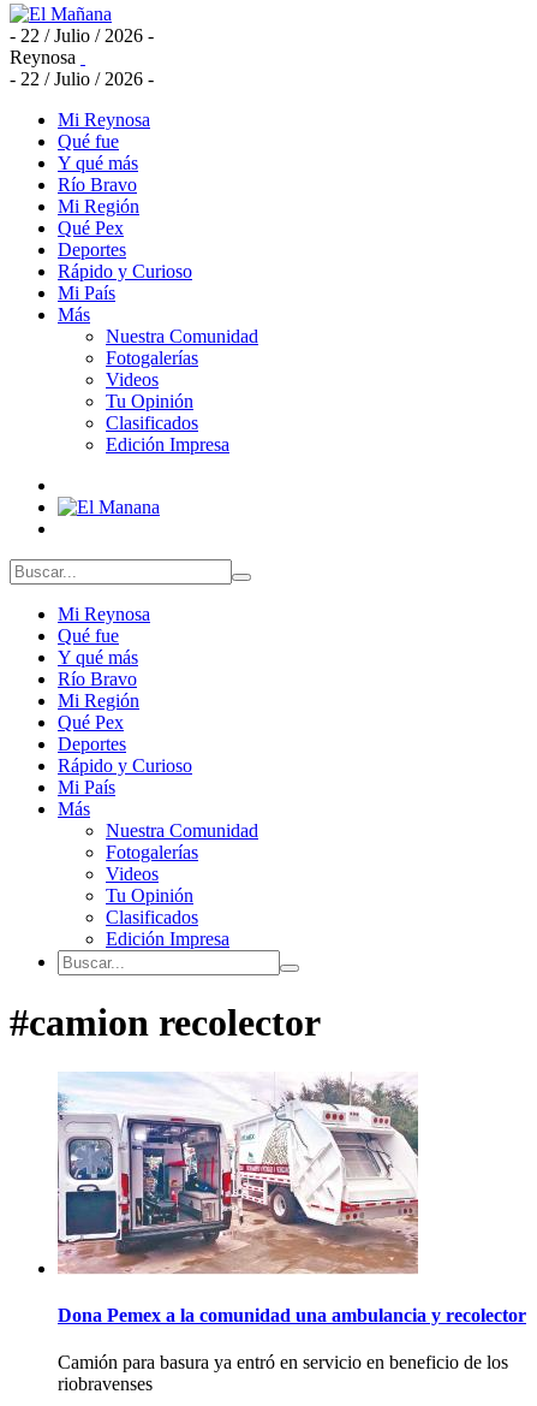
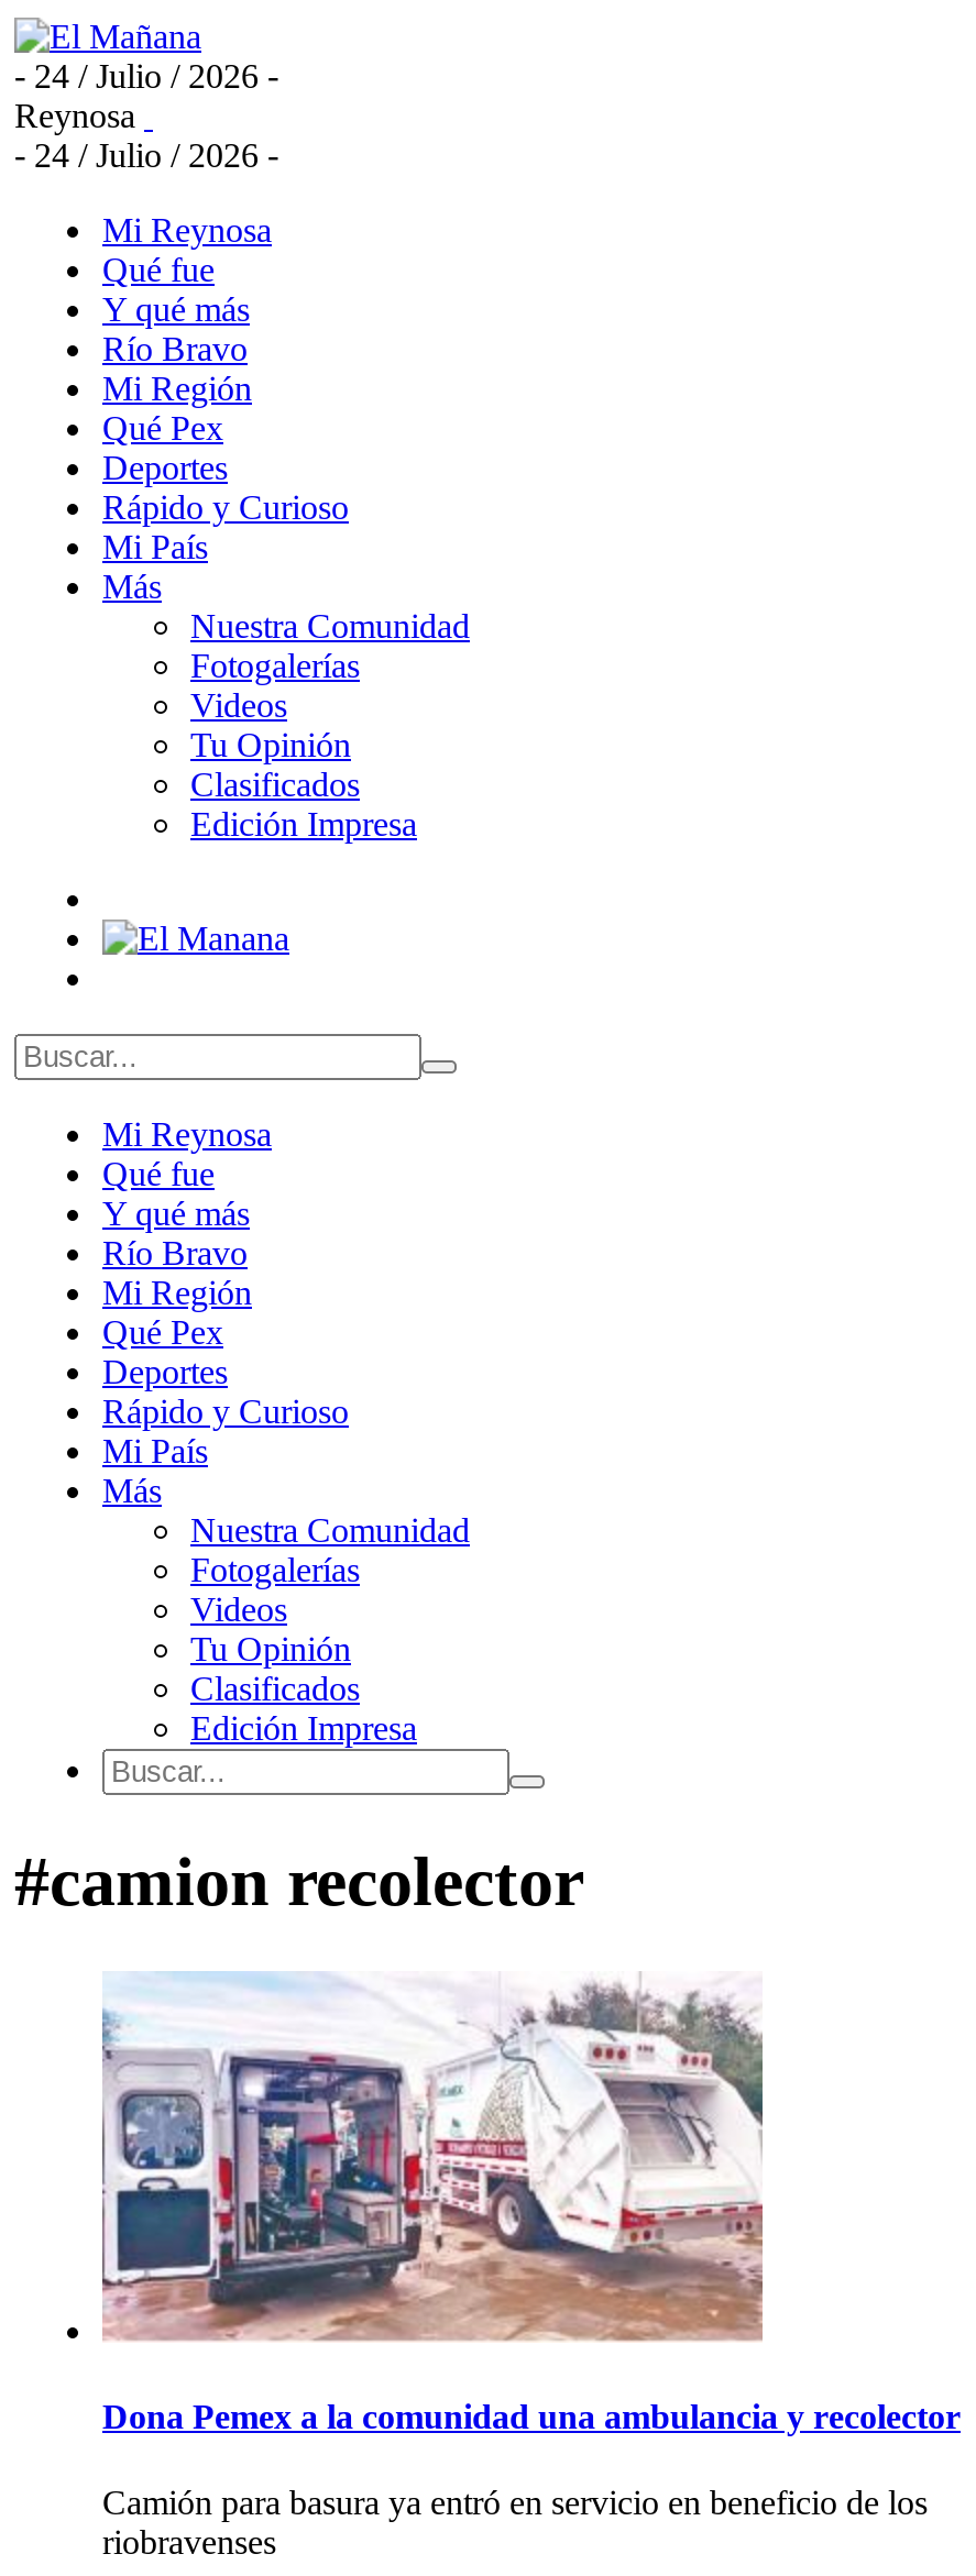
- - 22 / Julio / 2026 -
+ - 24 / Julio / 2026 -

- - 22 / Julio / 2026 -
+ - 24 / Julio / 2026 -
